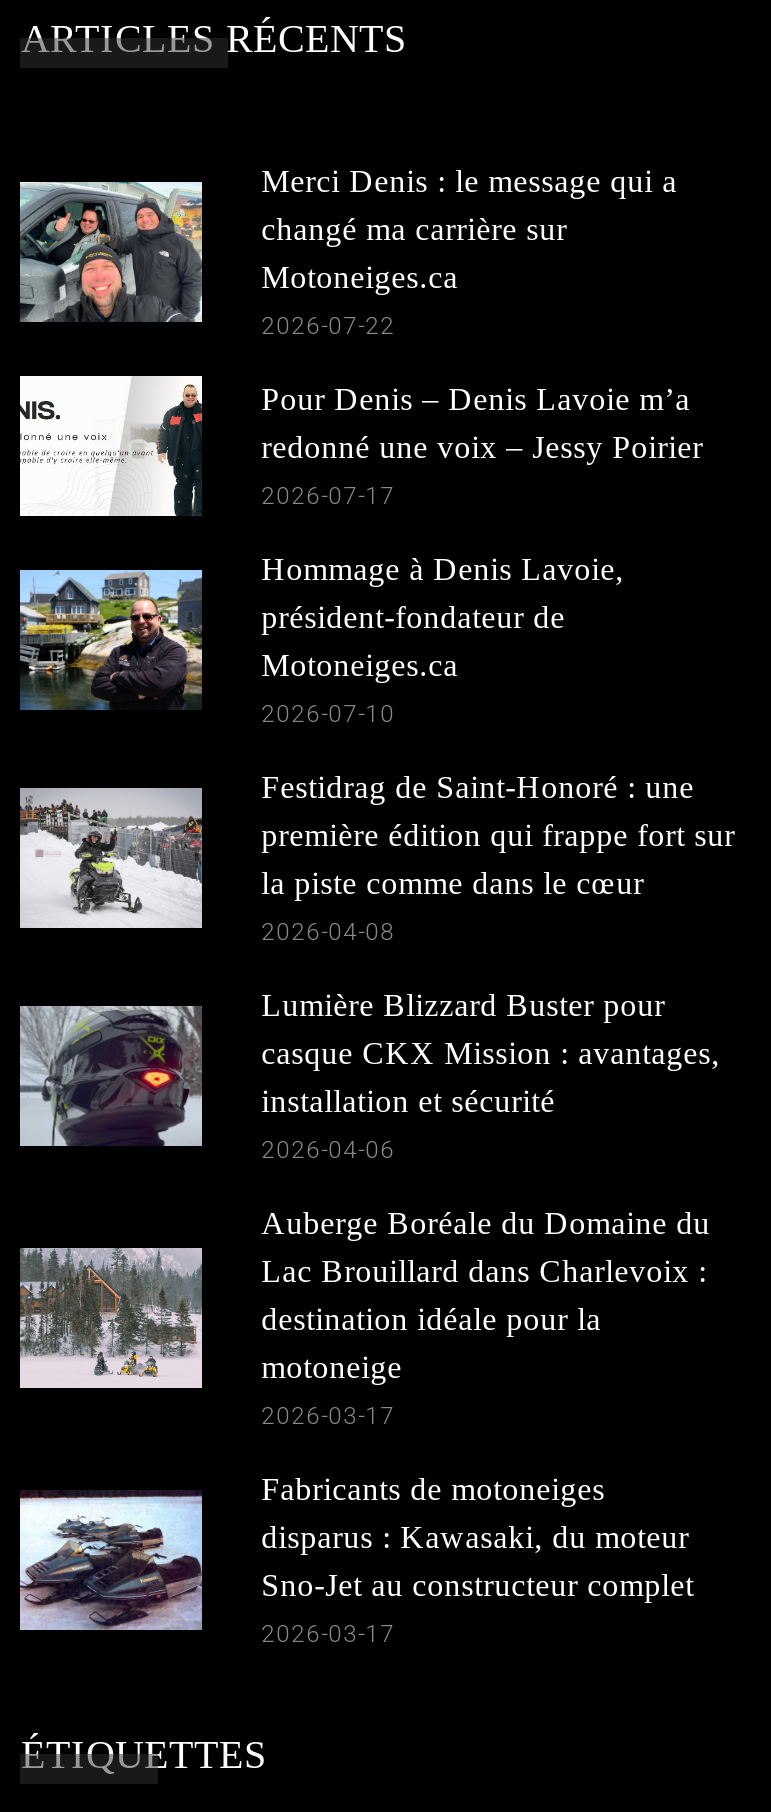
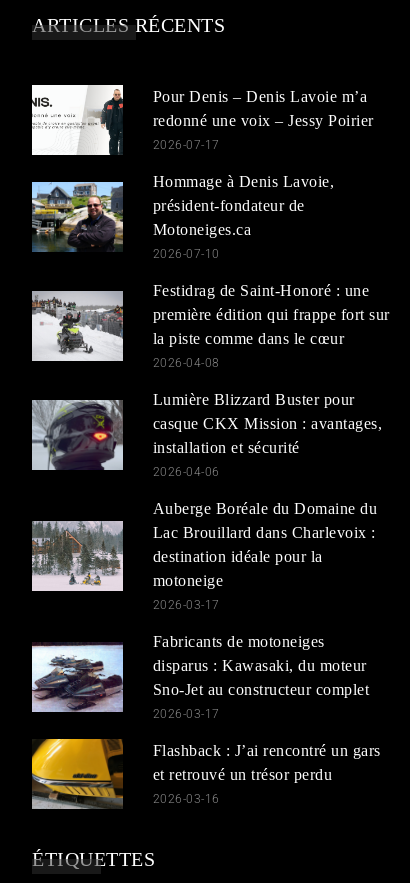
- [image]
- Merci Denis : le message qui a
- changé ma carrière sur
- Motoneiges.ca
- 2026-07-22

moved up: [image] | Pour Denis – Denis Lavoie m’a | redonné une voix – Jessy Poirier | ... | Sno-Jet au constructeur complet | 2026-03-17

+ [image]
+ Flashback : J’ai rencontré un gars
+ et retrouvé un trésor perdu
+ 2026-03-16
